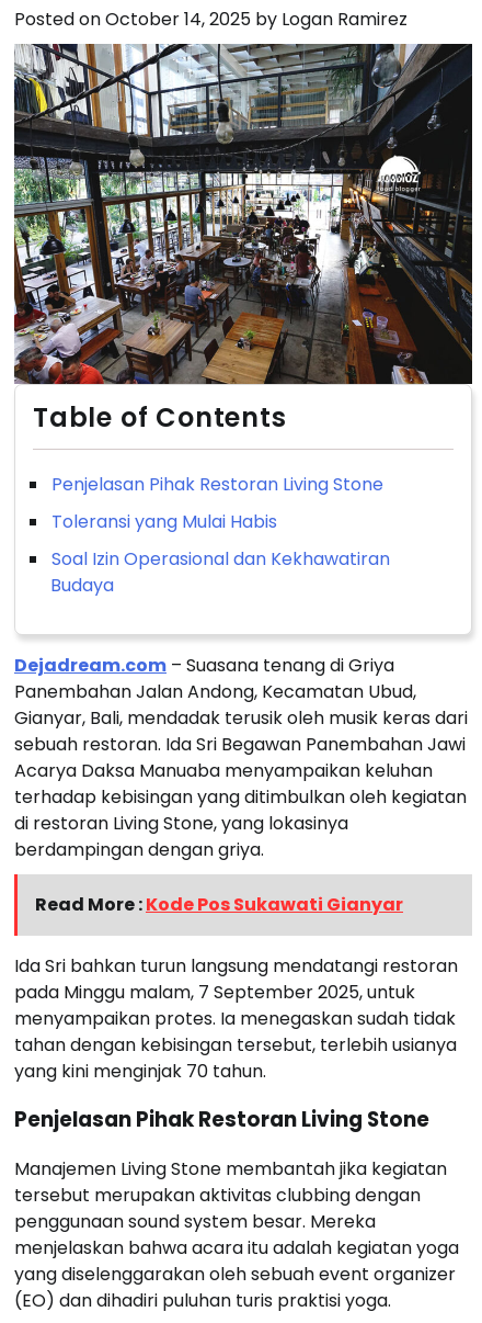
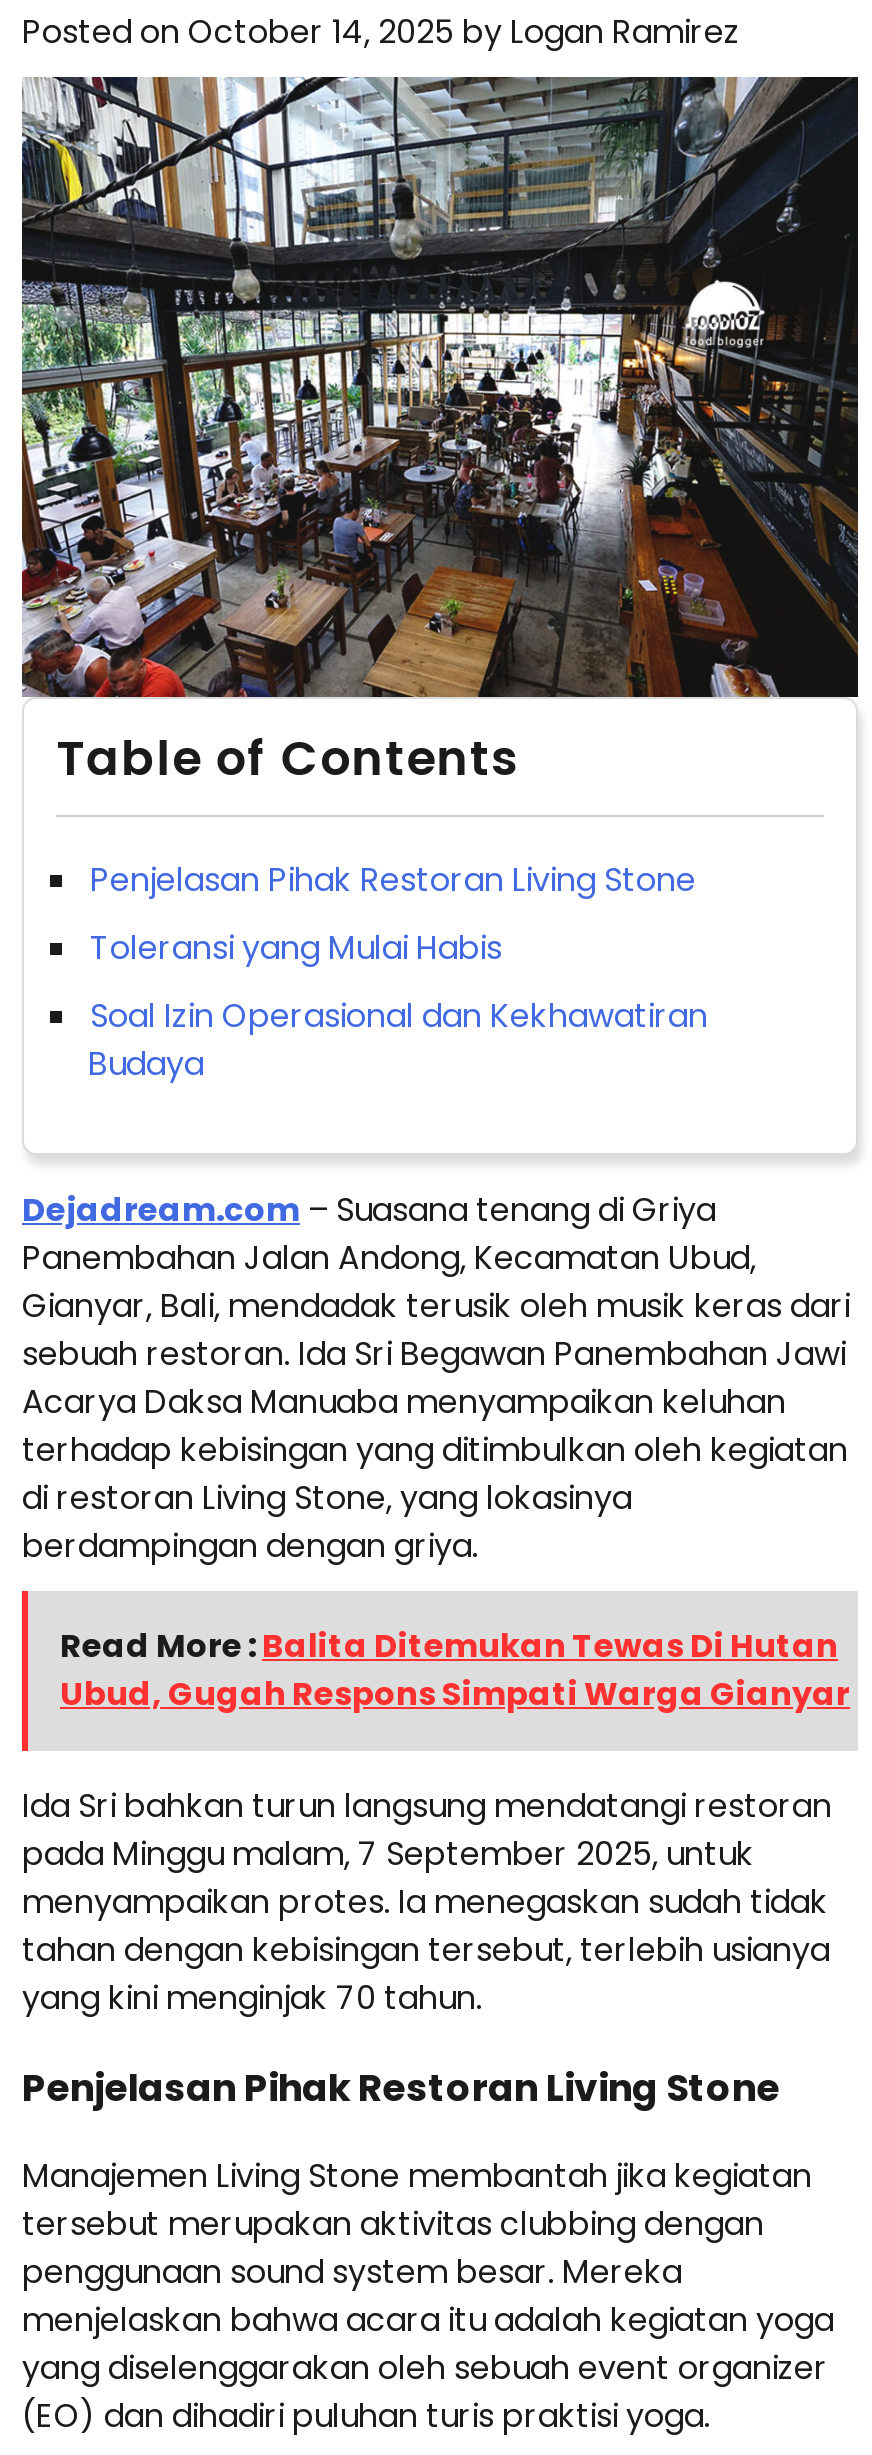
- Read More : Kode Pos Sukawati Gianyar
+ Read More : Balita Ditemukan Tewas Di Hutan
+ Ubud, Gugah Respons Simpati Warga Gianyar
